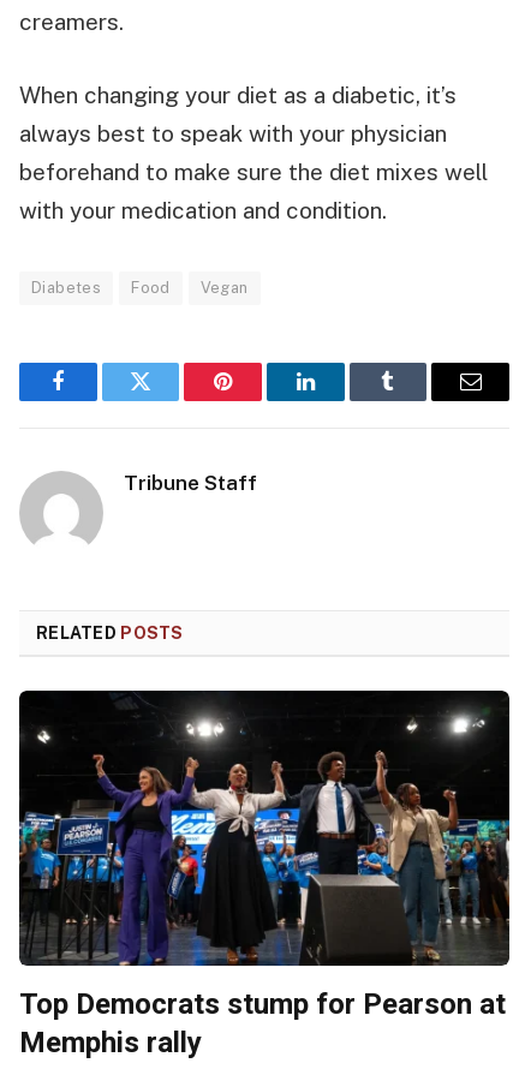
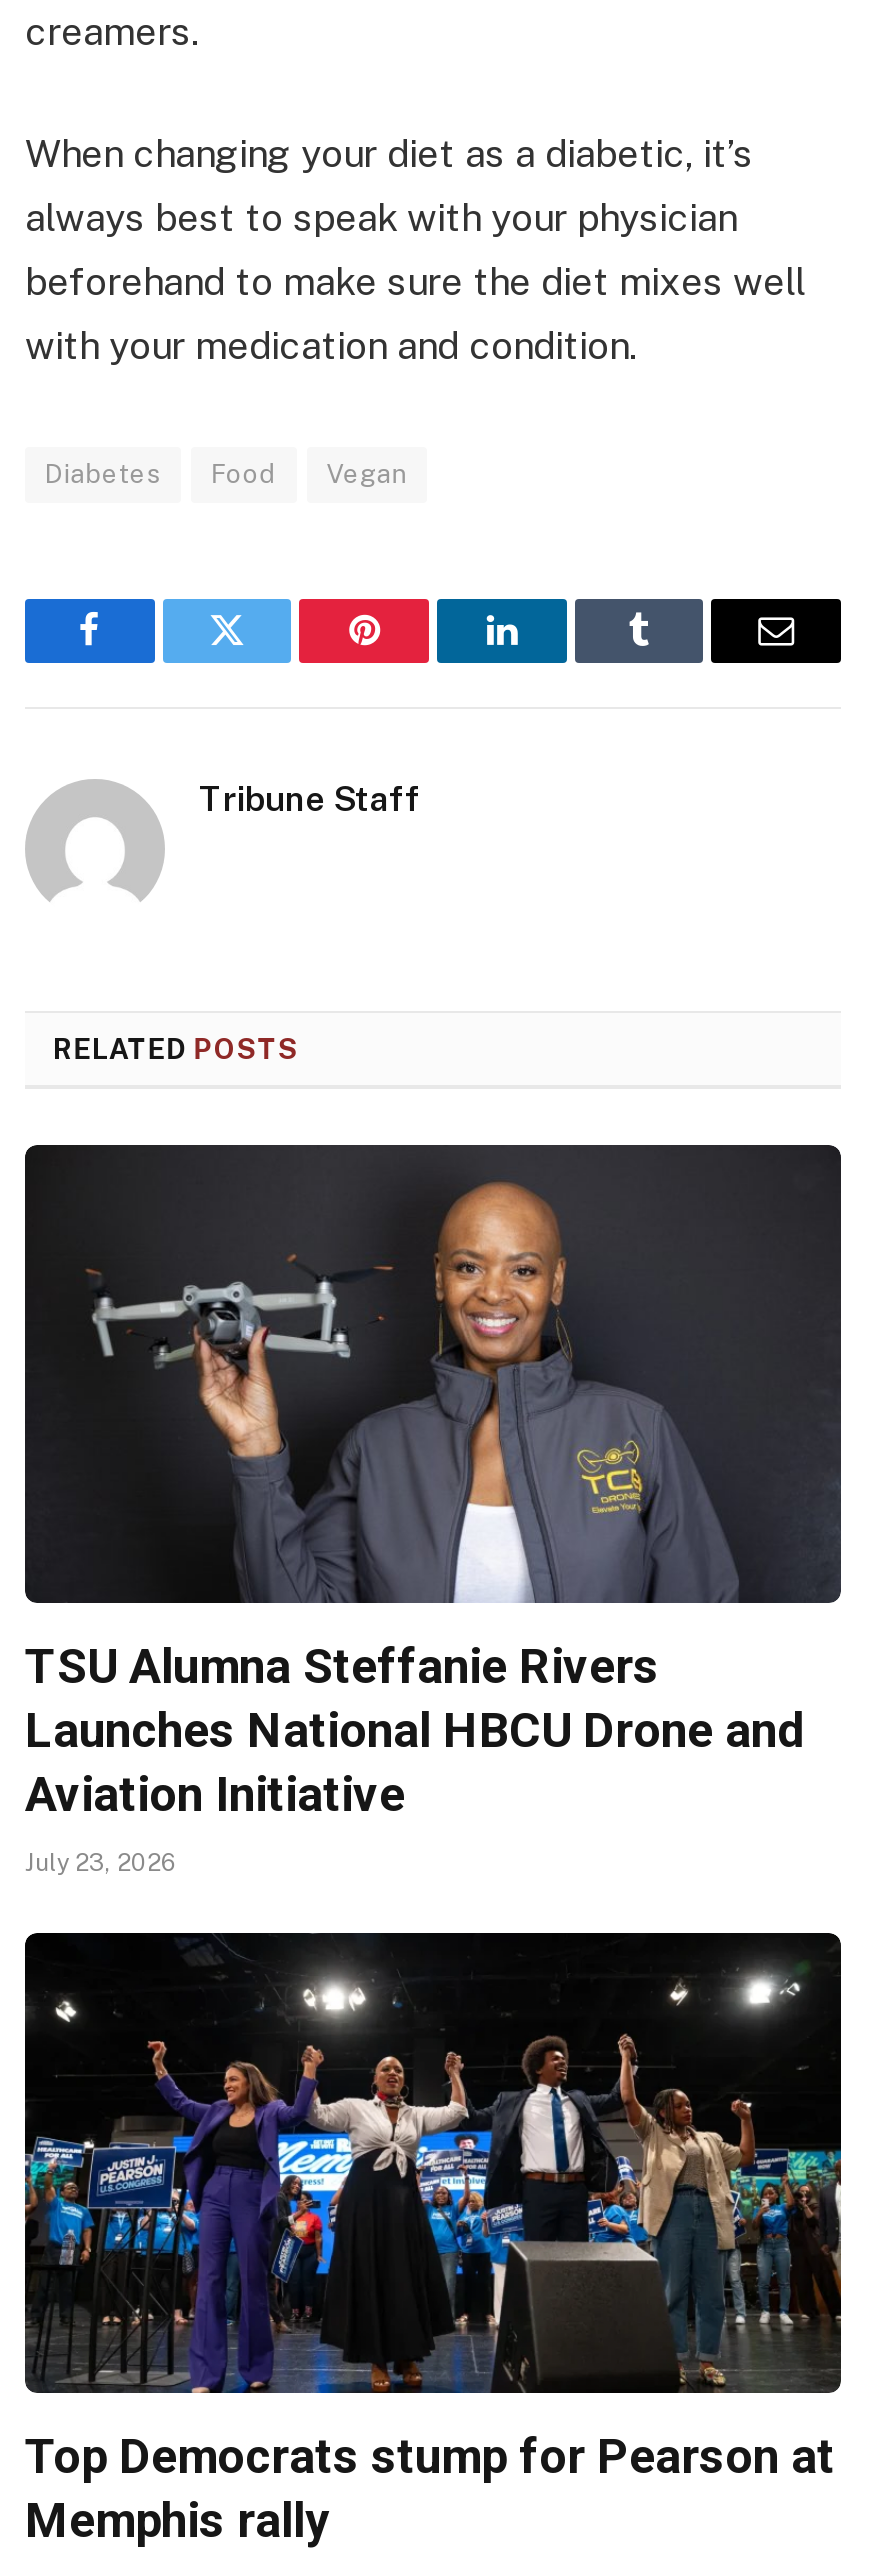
+ [image]
+ TSU Alumna Steffanie Rivers
+ Launches National HBCU Drone and
+ Aviation Initiative
+ July 23, 2026
